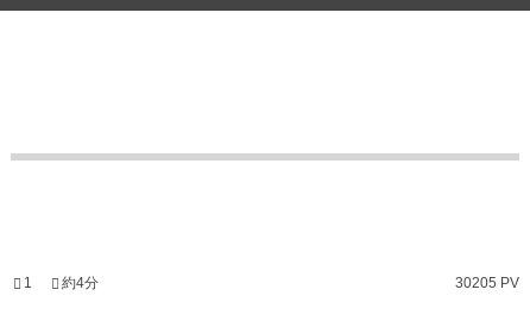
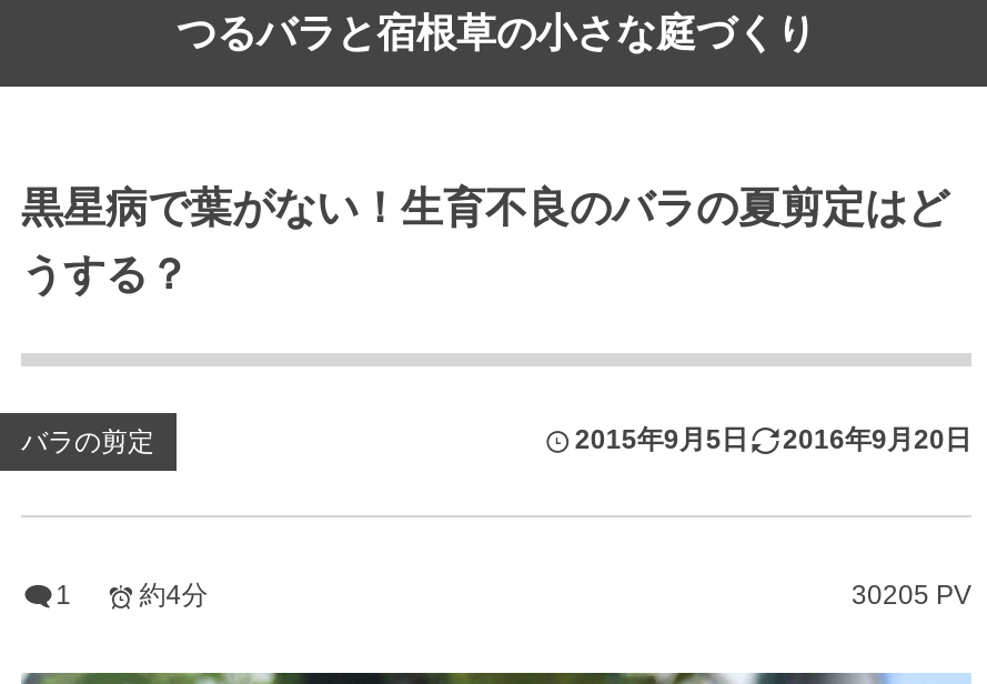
+ 黒星病で葉がない！生育不良のバラの夏剪定はど
+ うする？

+ バラの剪定
+ 2015年9月5日
+ 2016年9月20日

+ つるバラと宿根草の小さな庭づくり
